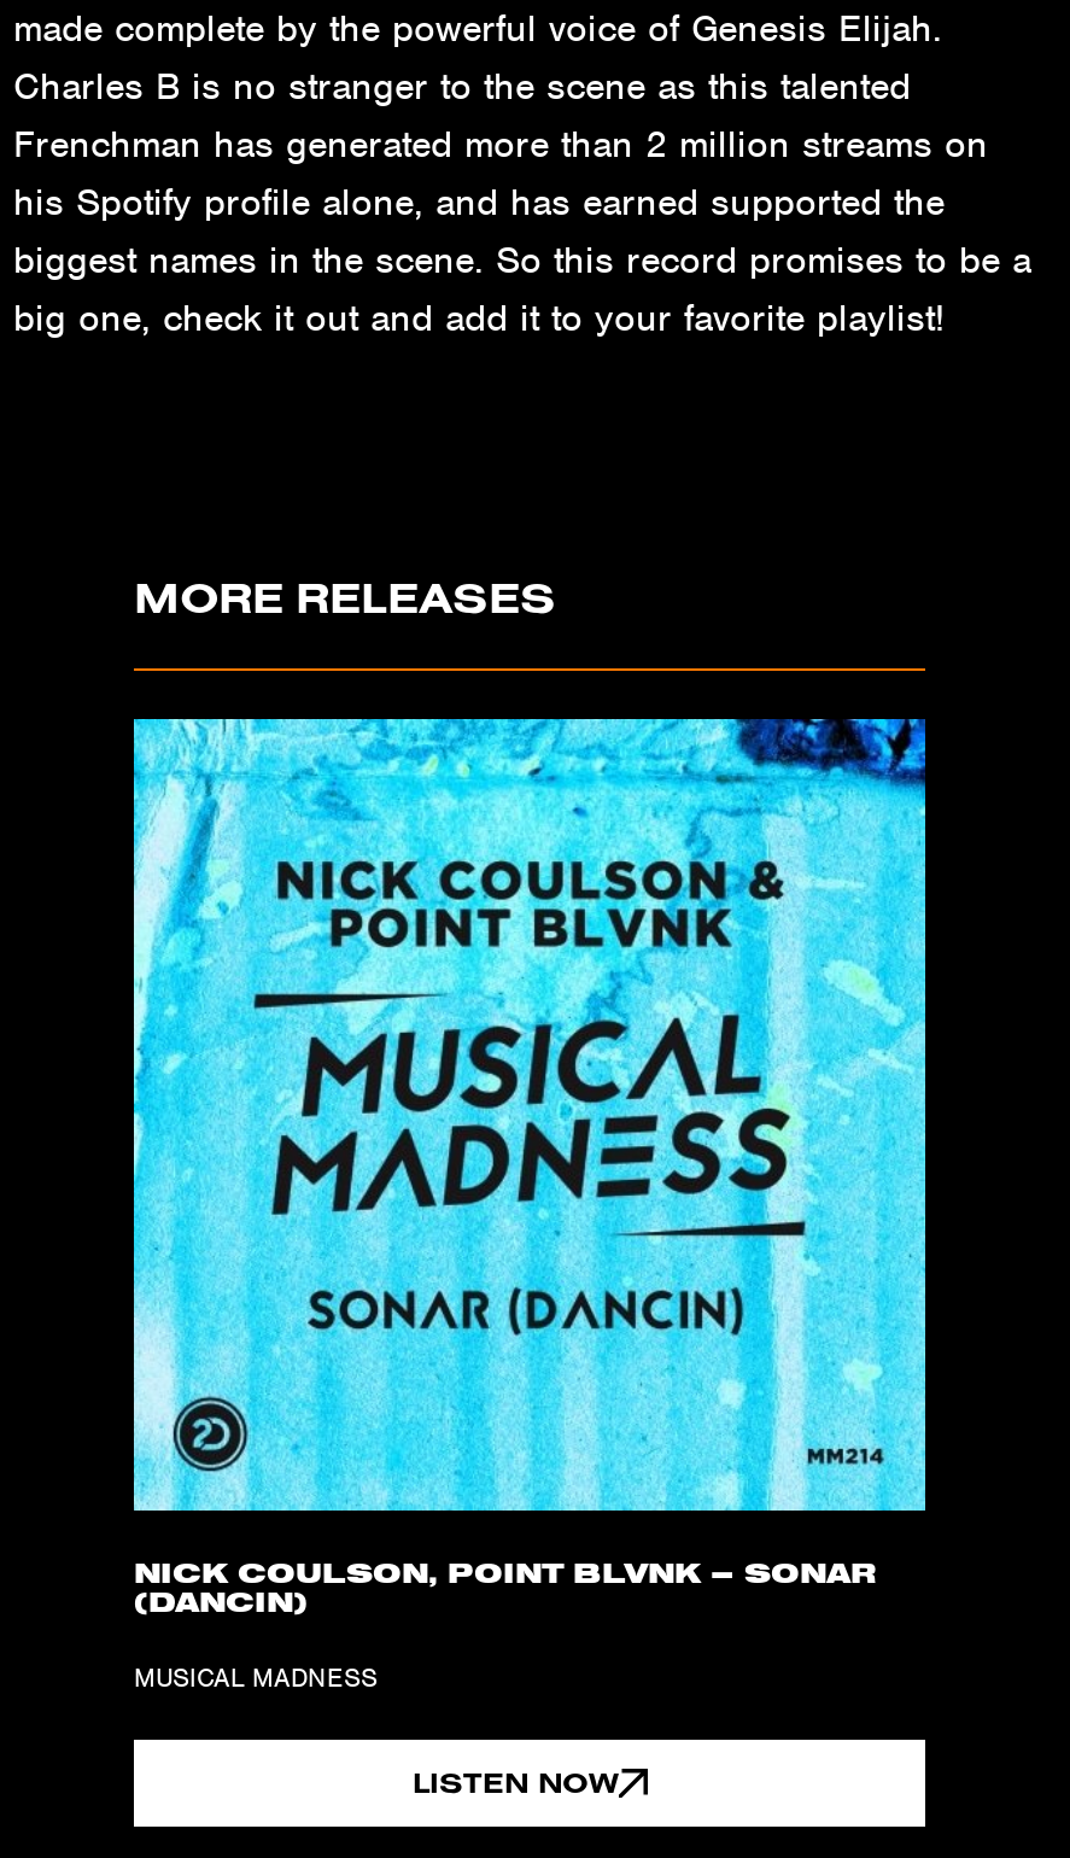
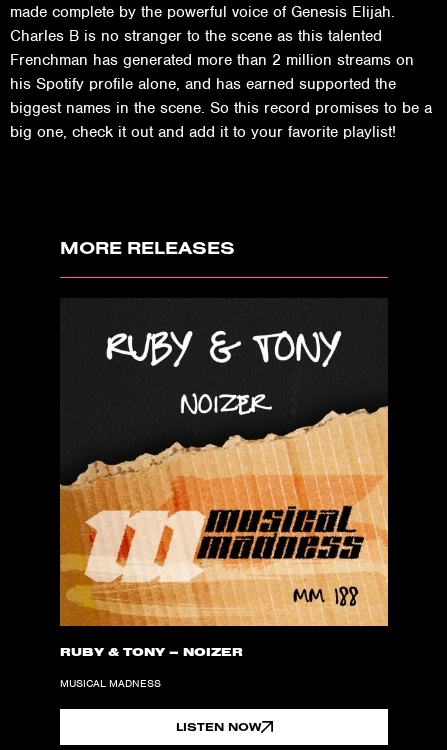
- [image]
- NICK COULSON, POINT BLVNK – SONAR
- (DANCIN)
+ [image]
+ RUBY & TONY – NOIZER
